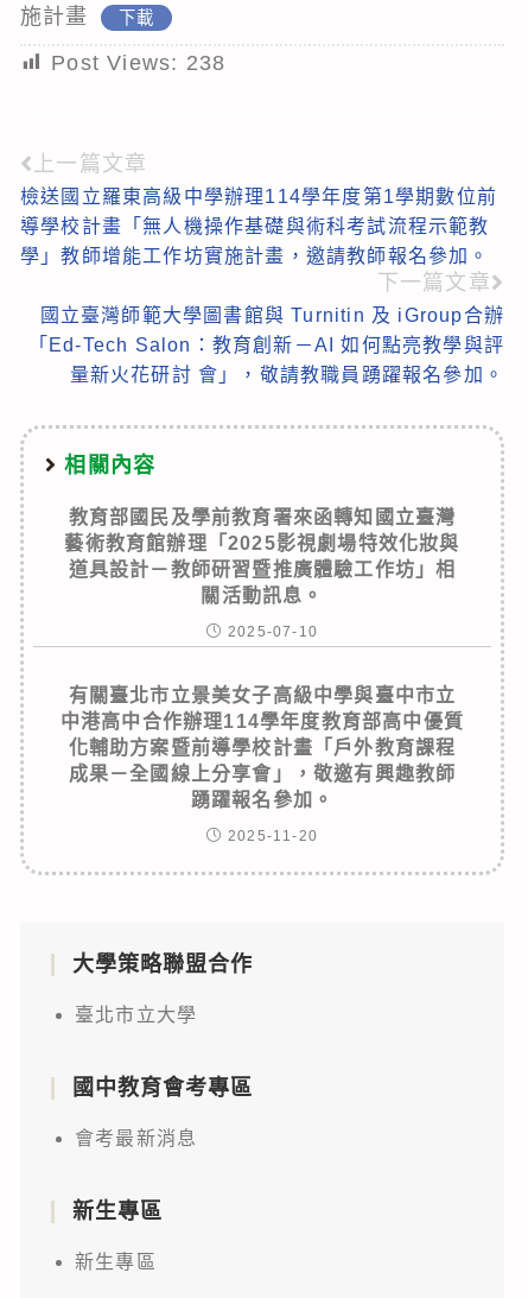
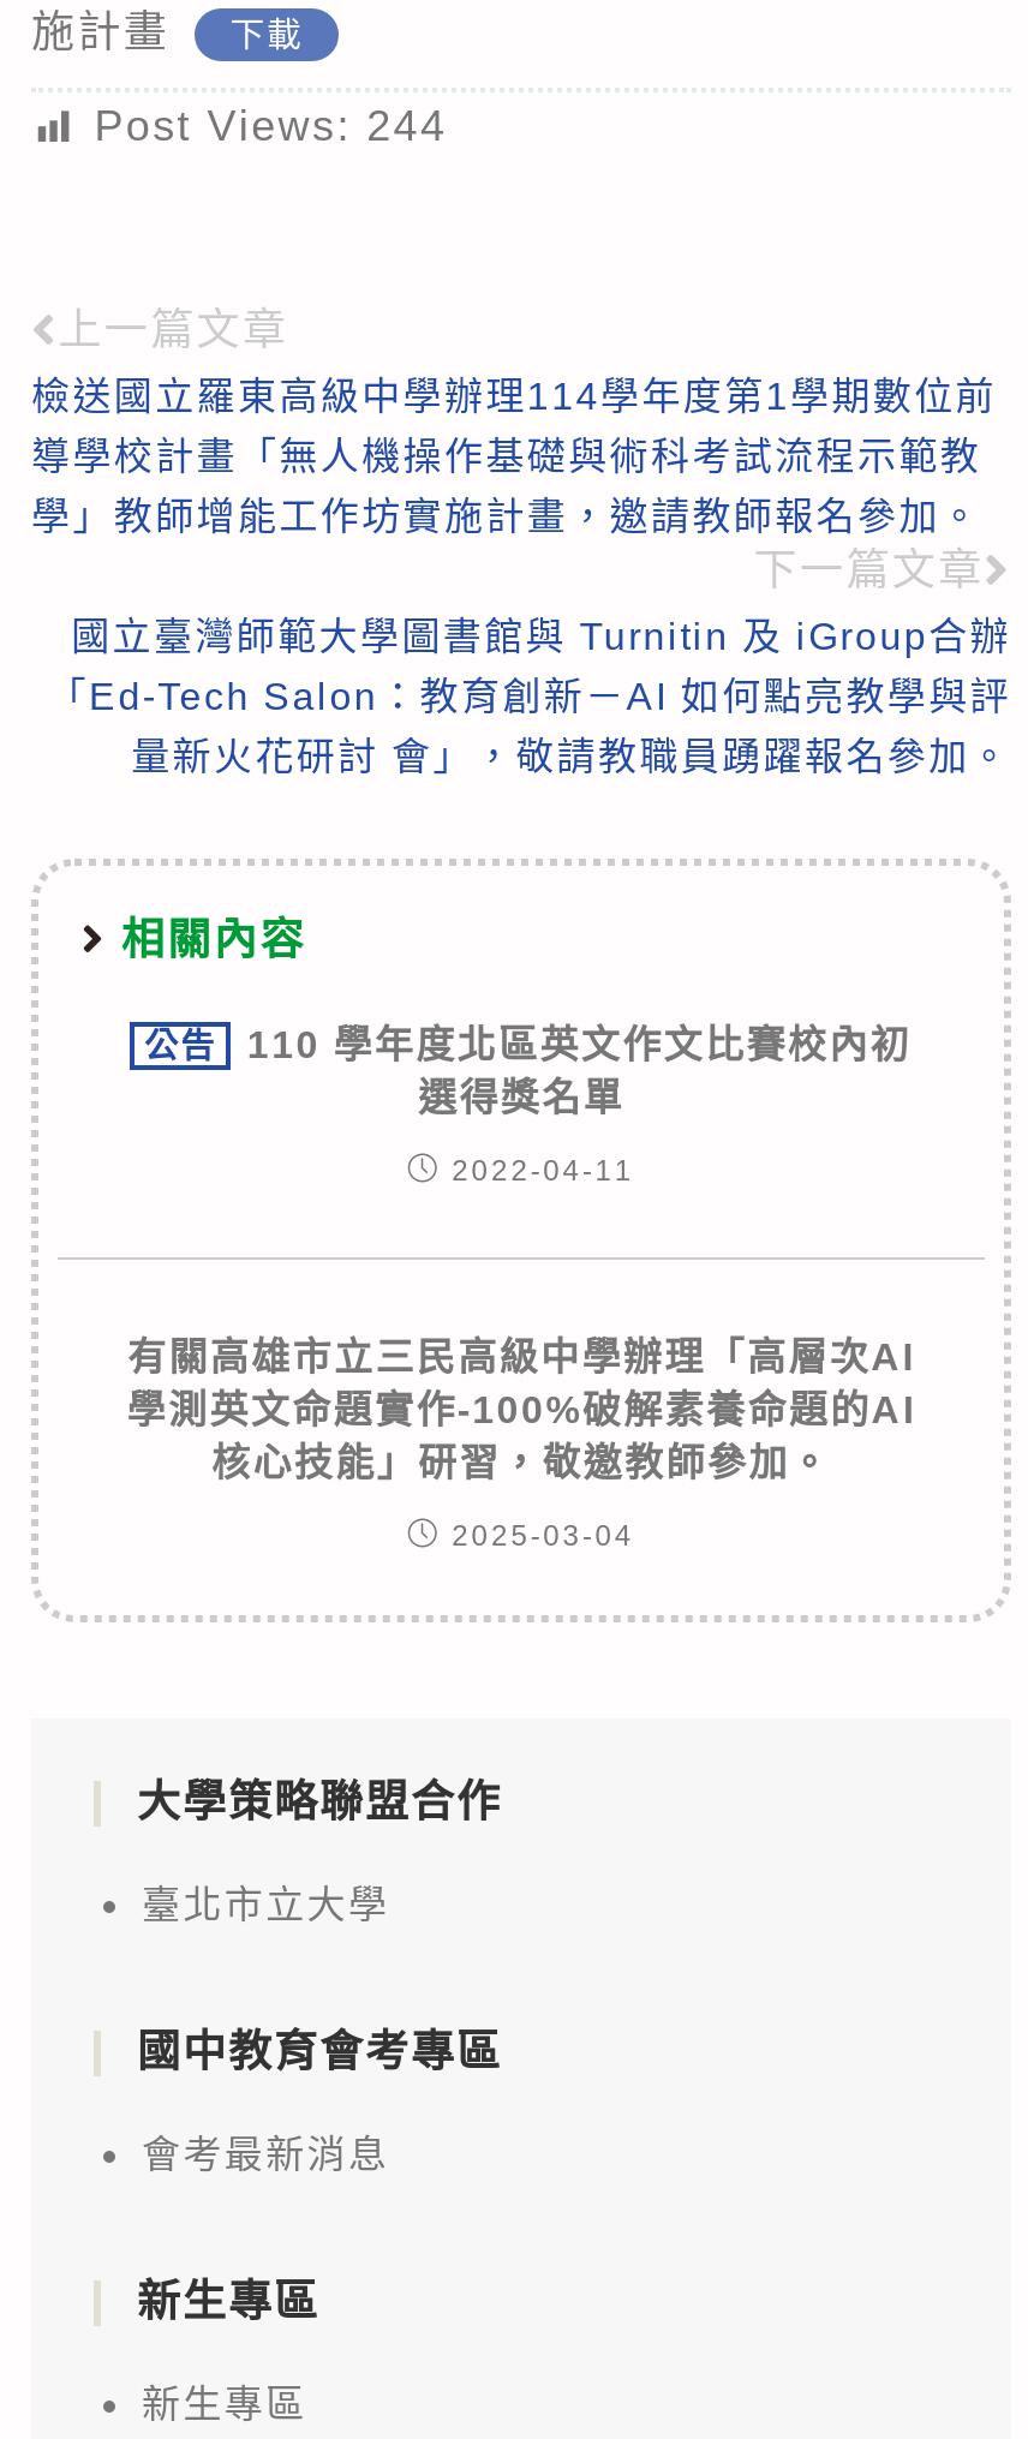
- Post Views: 238
+ Post Views: 244

- 教育部國民及學前教育署來函轉知國立臺灣
- 藝術教育館辦理「2025影視劇場特效化妝與
- 道具設計－教師研習暨推廣體驗工作坊」相
- 關活動訊息。
+ 公告
+ 110 學年度北區英文作文比賽校內初
+ 選得獎名單

- 2025-07-10
+ 2022-04-11

- 有關臺北市立景美女子高級中學與臺中市立
- 中港高中合作辦理114學年度教育部高中優質
- 化輔助方案暨前導學校計畫「戶外教育課程
- 成果－全國線上分享會」，敬邀有興趣教師
- 踴躍報名參加。
+ 有關高雄市立三民高級中學辦理「高層次AI
+ 學測英文命題實作-100%破解素養命題的AI
+ 核心技能」研習，敬邀教師參加。

- 2025-11-20
+ 2025-03-04
